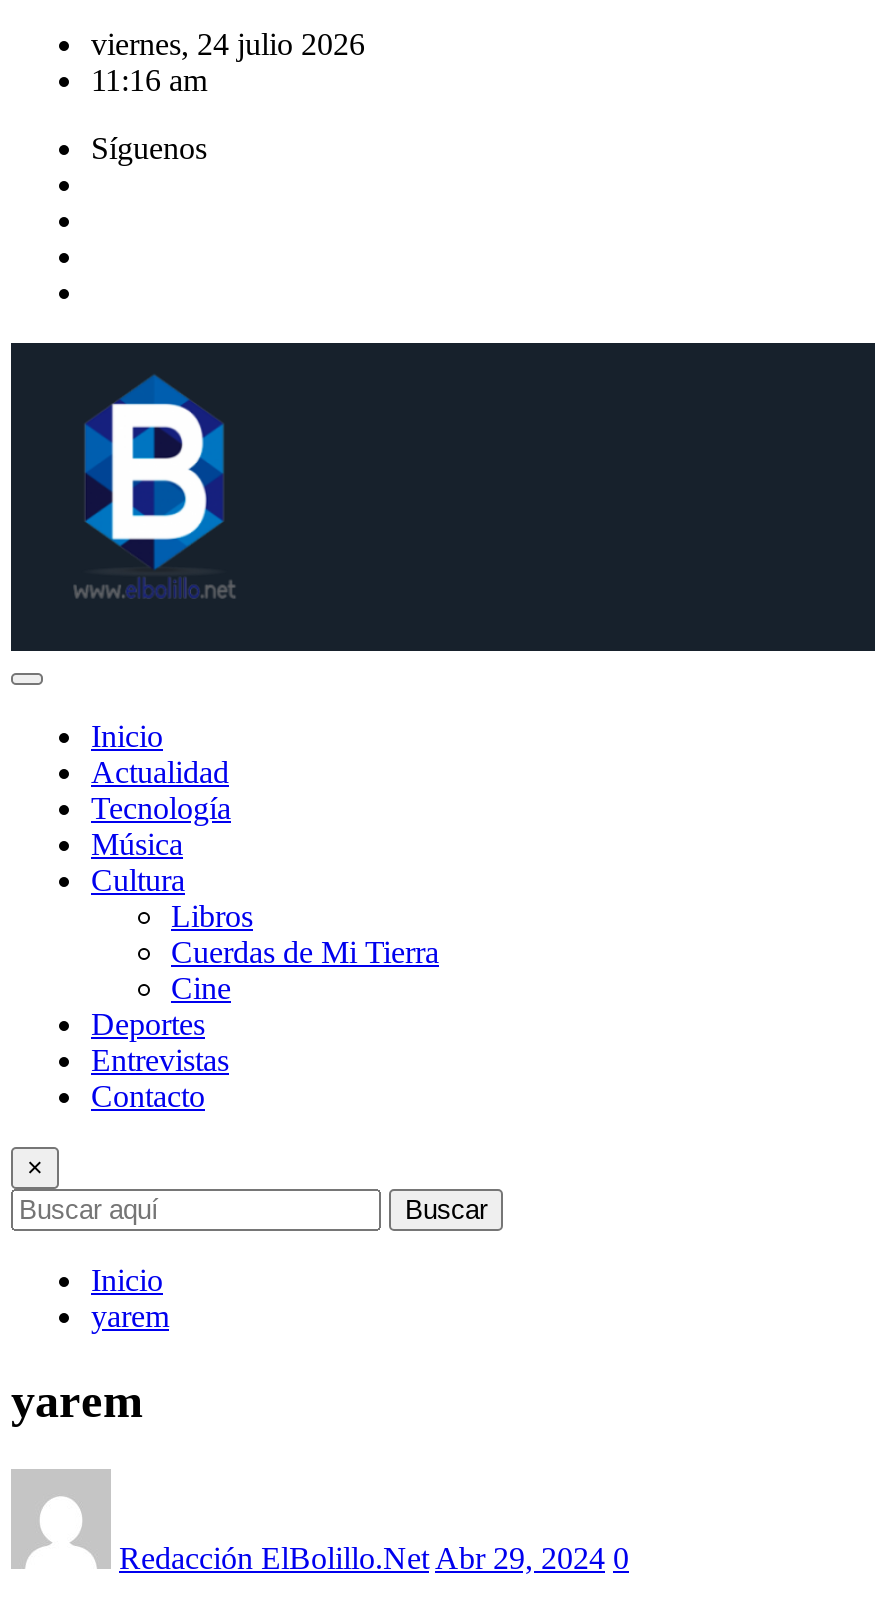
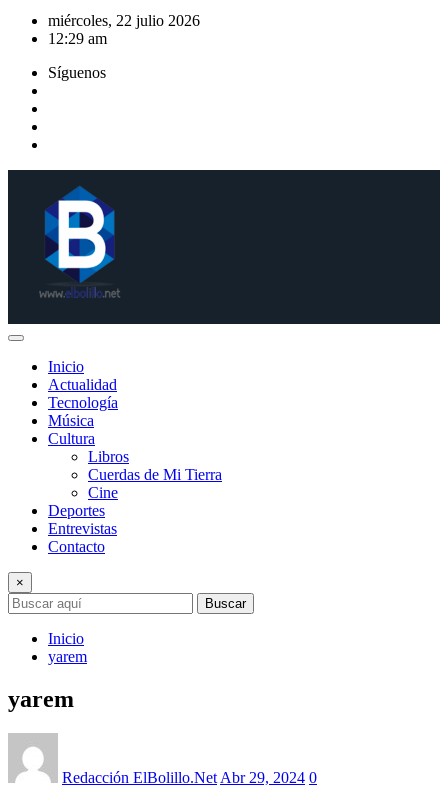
- viernes, 24 julio 2026
+ miércoles, 22 julio 2026

- 11:16 am
+ 12:29 am
